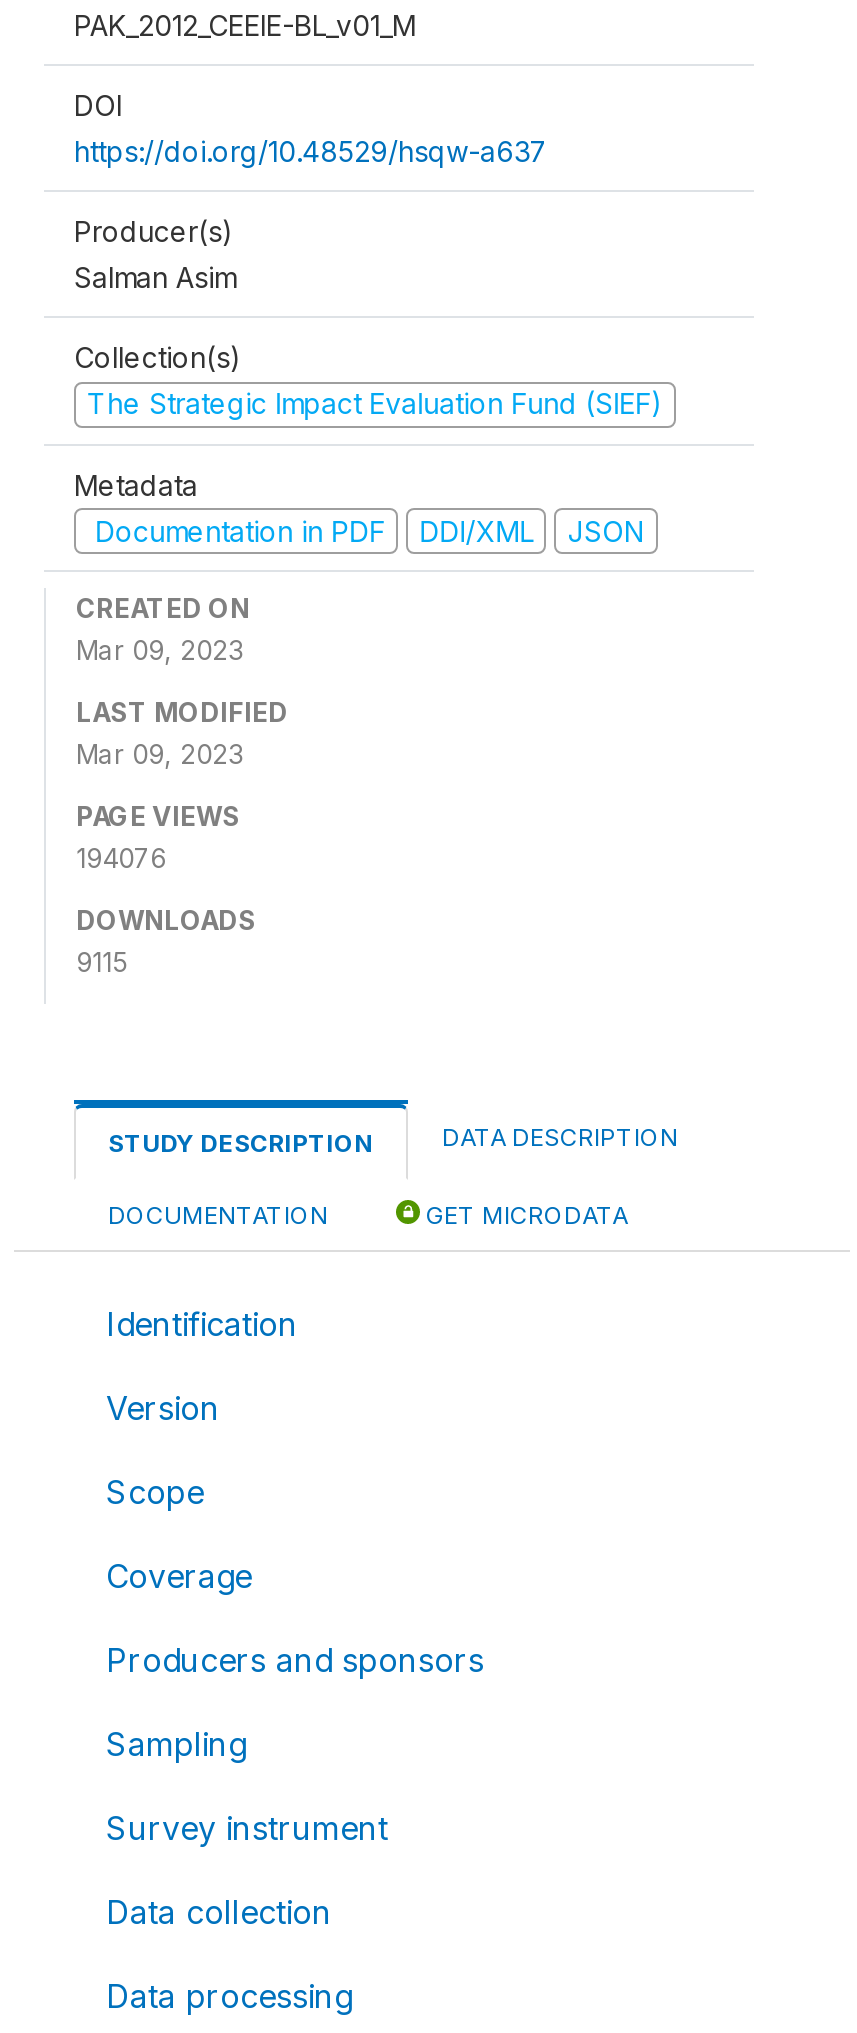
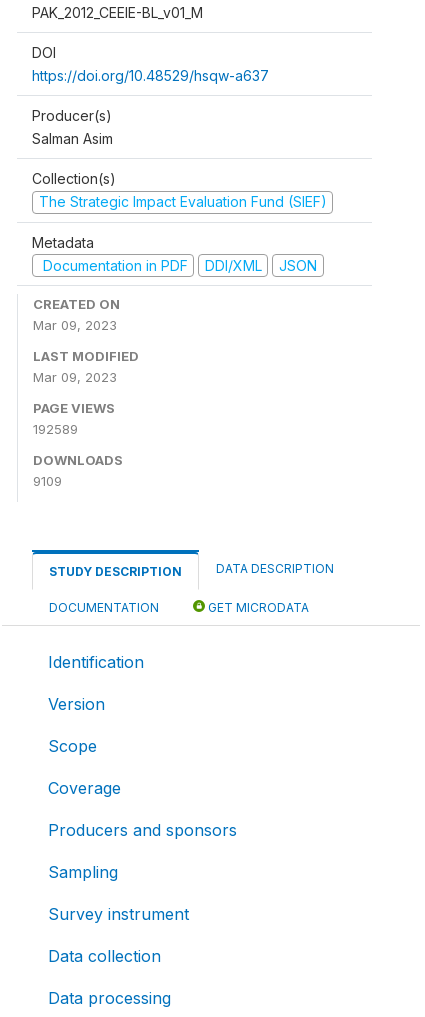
- 194076
+ 192589

- 9115
+ 9109
